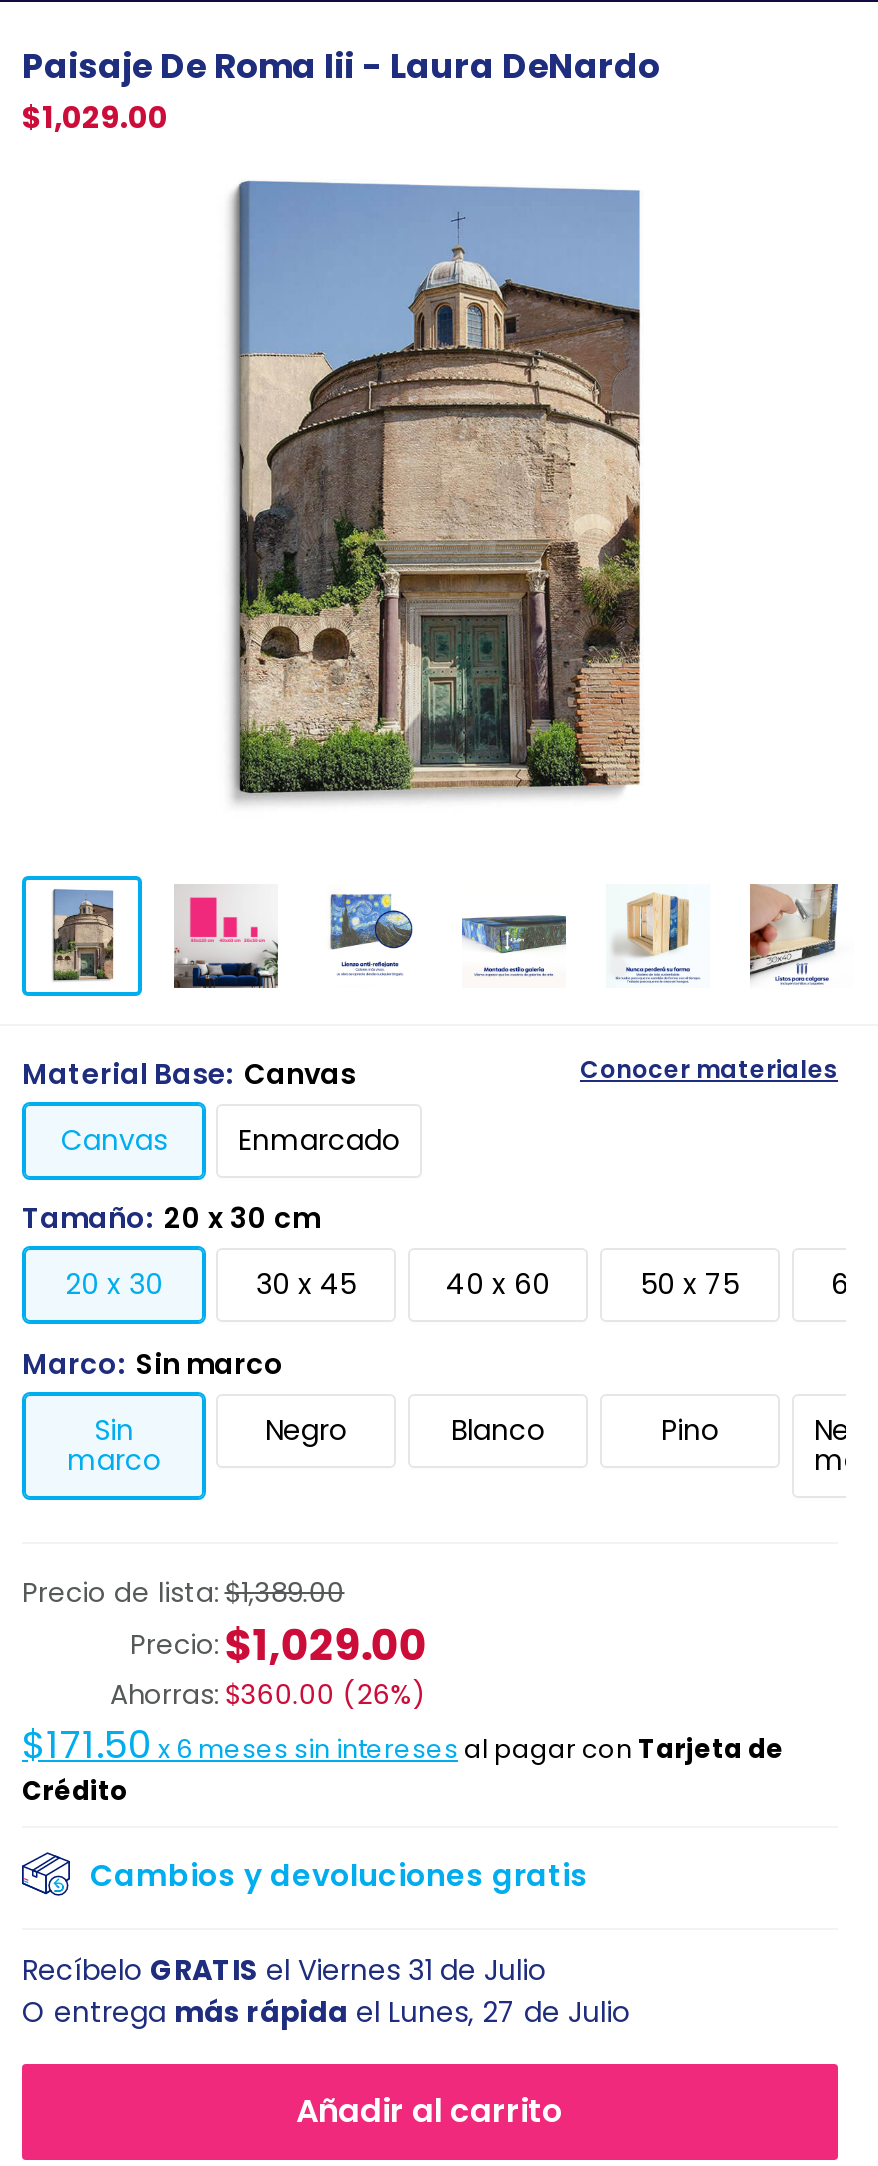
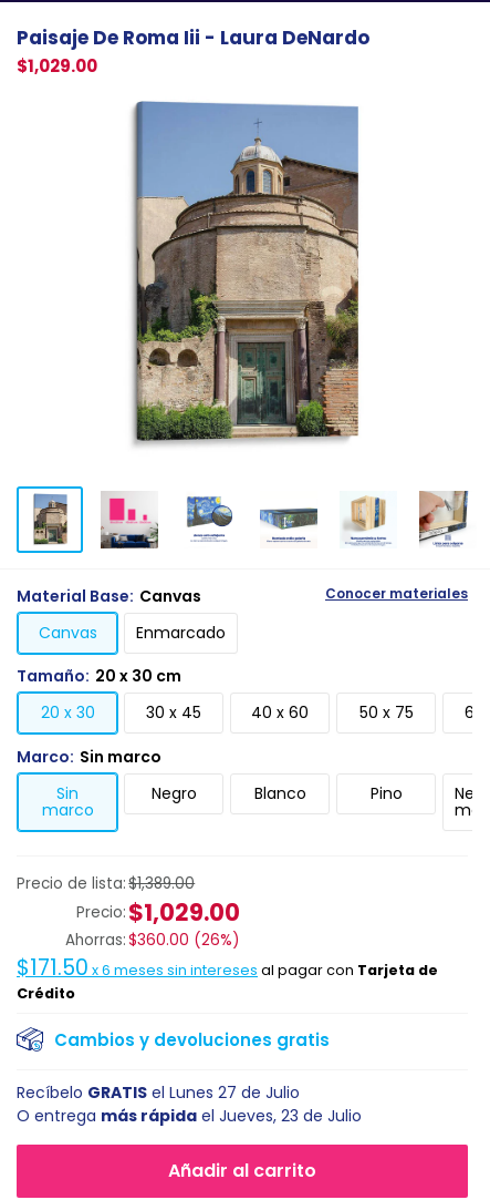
- Recíbelo GRATIS el Viernes 31 de Julio
+ Recíbelo GRATIS el Lunes 27 de Julio

- O entrega más rápida el Lunes, 27 de Julio
+ O entrega más rápida el Jueves, 23 de Julio
